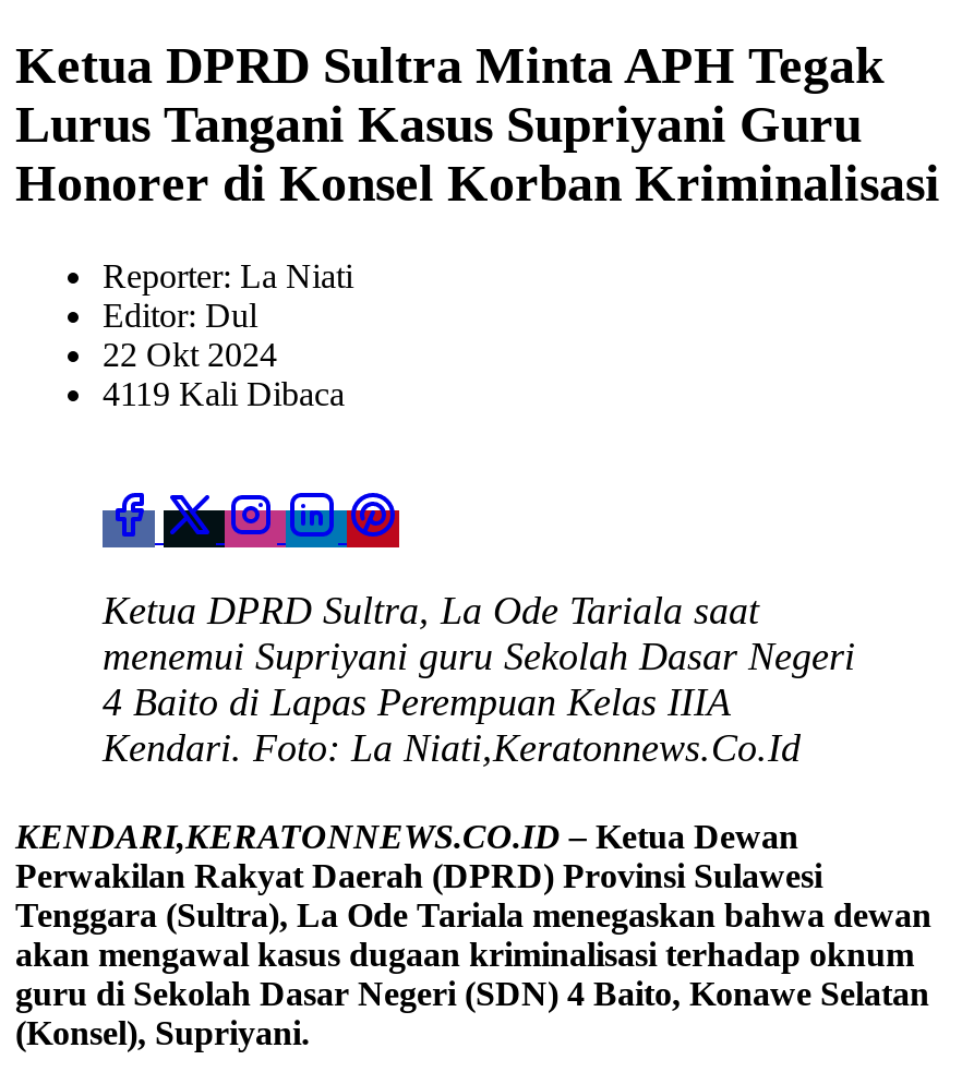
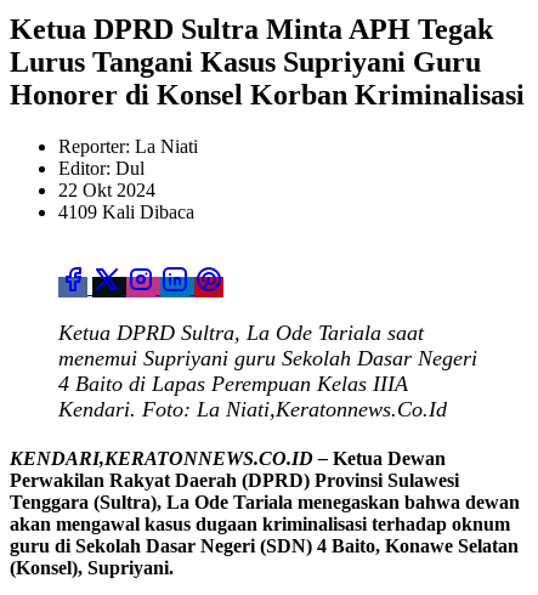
- 4119 Kali Dibaca
+ 4109 Kali Dibaca
